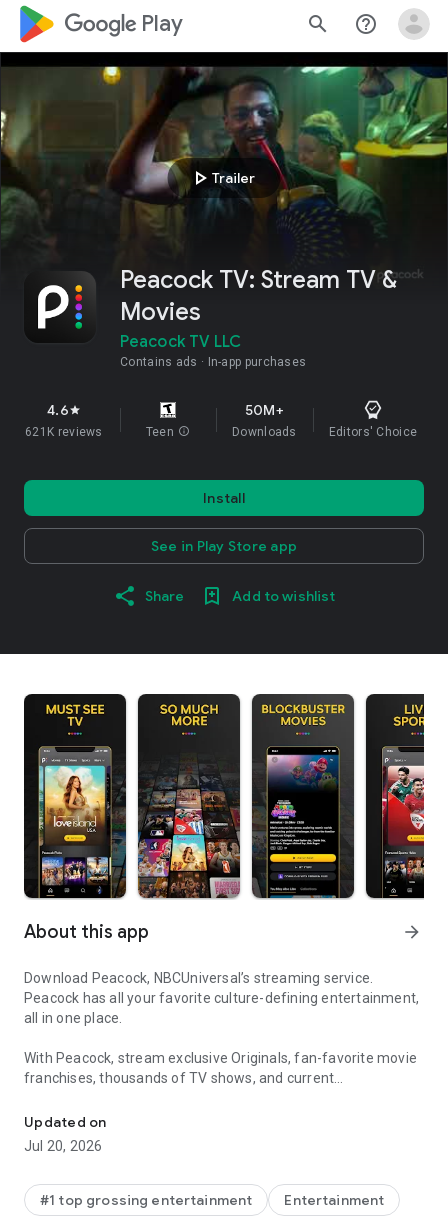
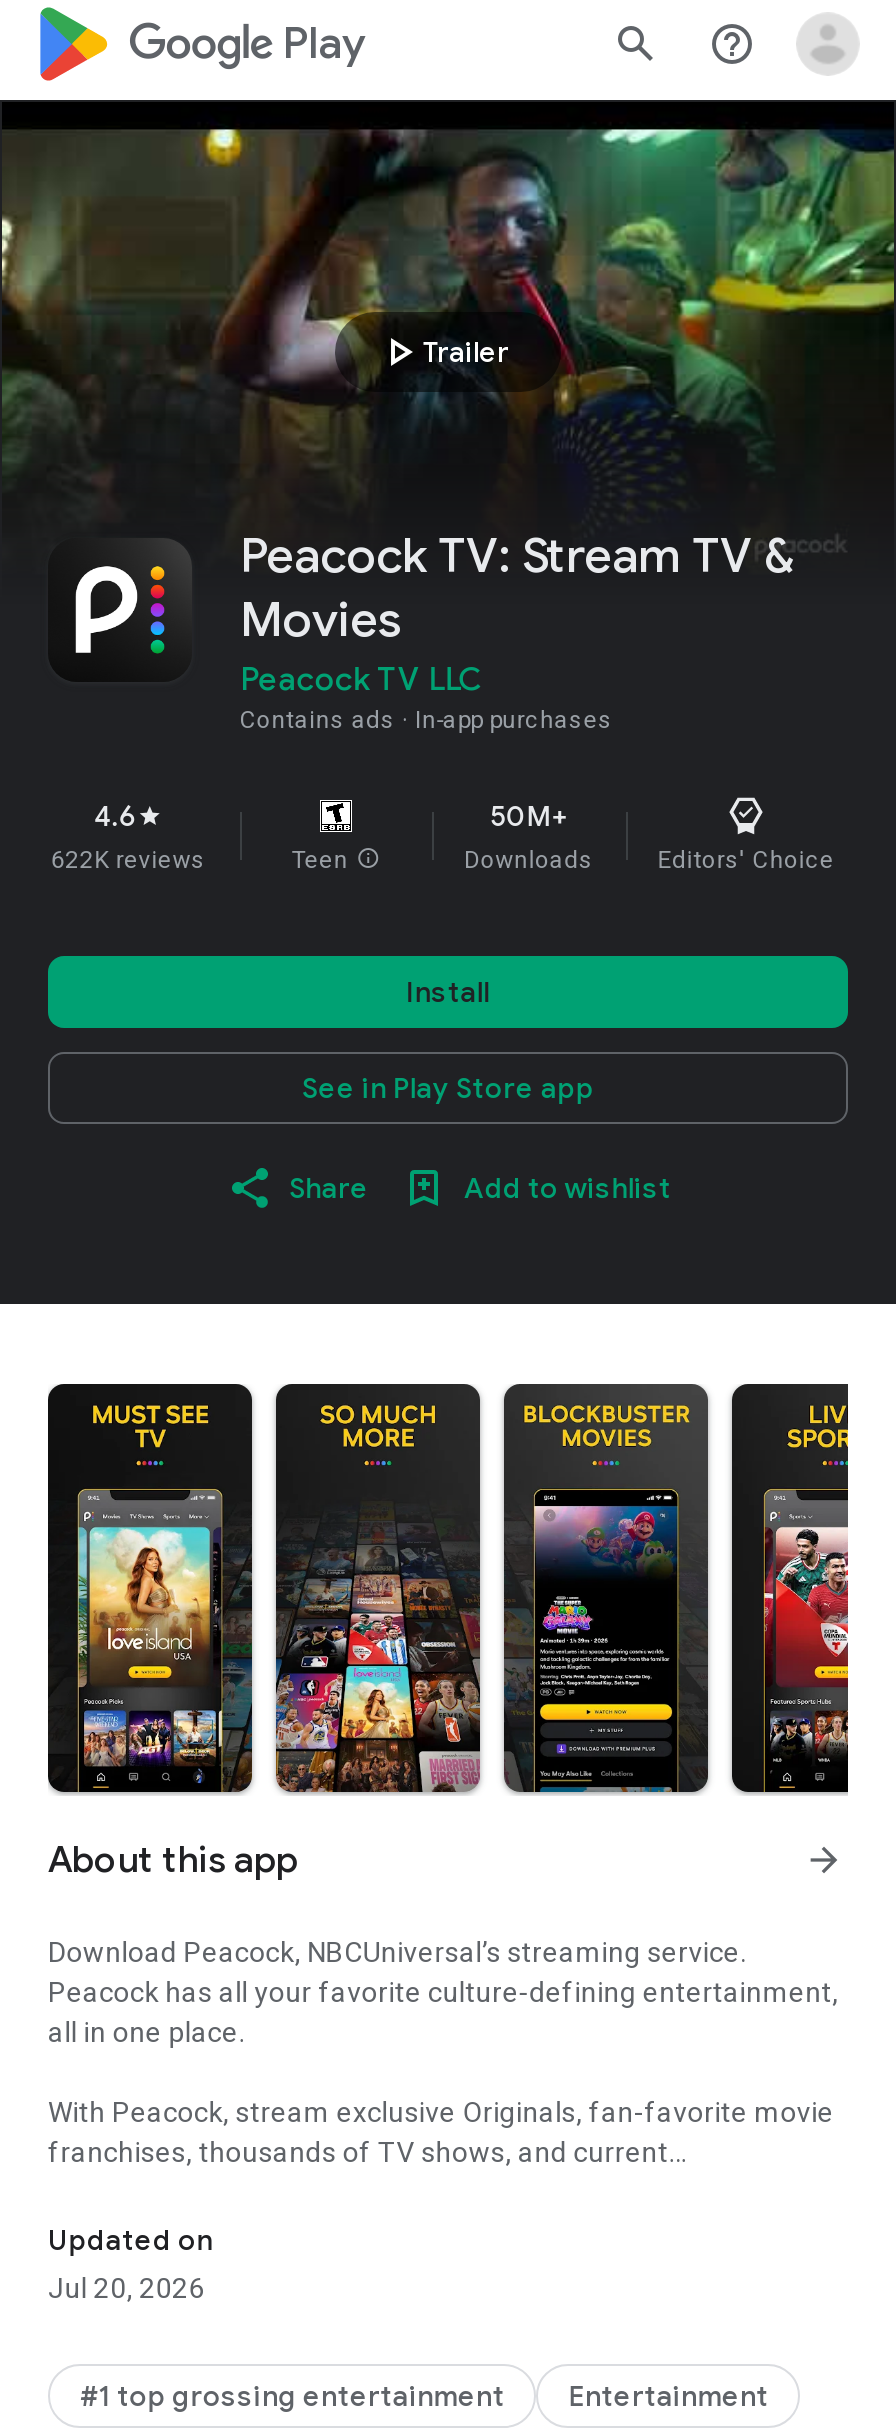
- 621K reviews
+ 622K reviews
